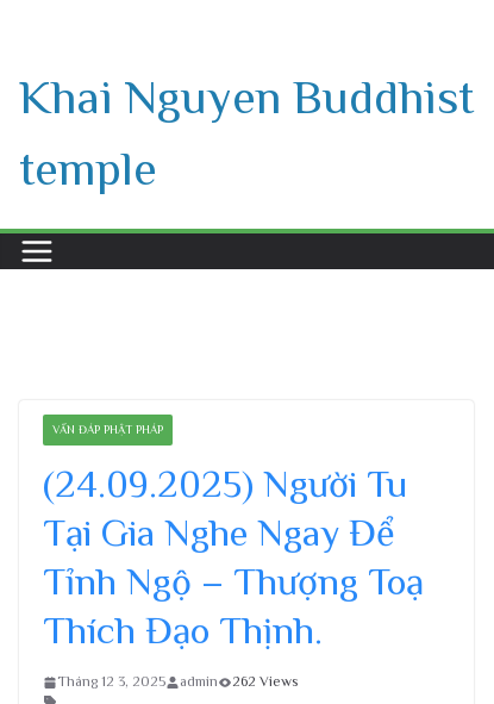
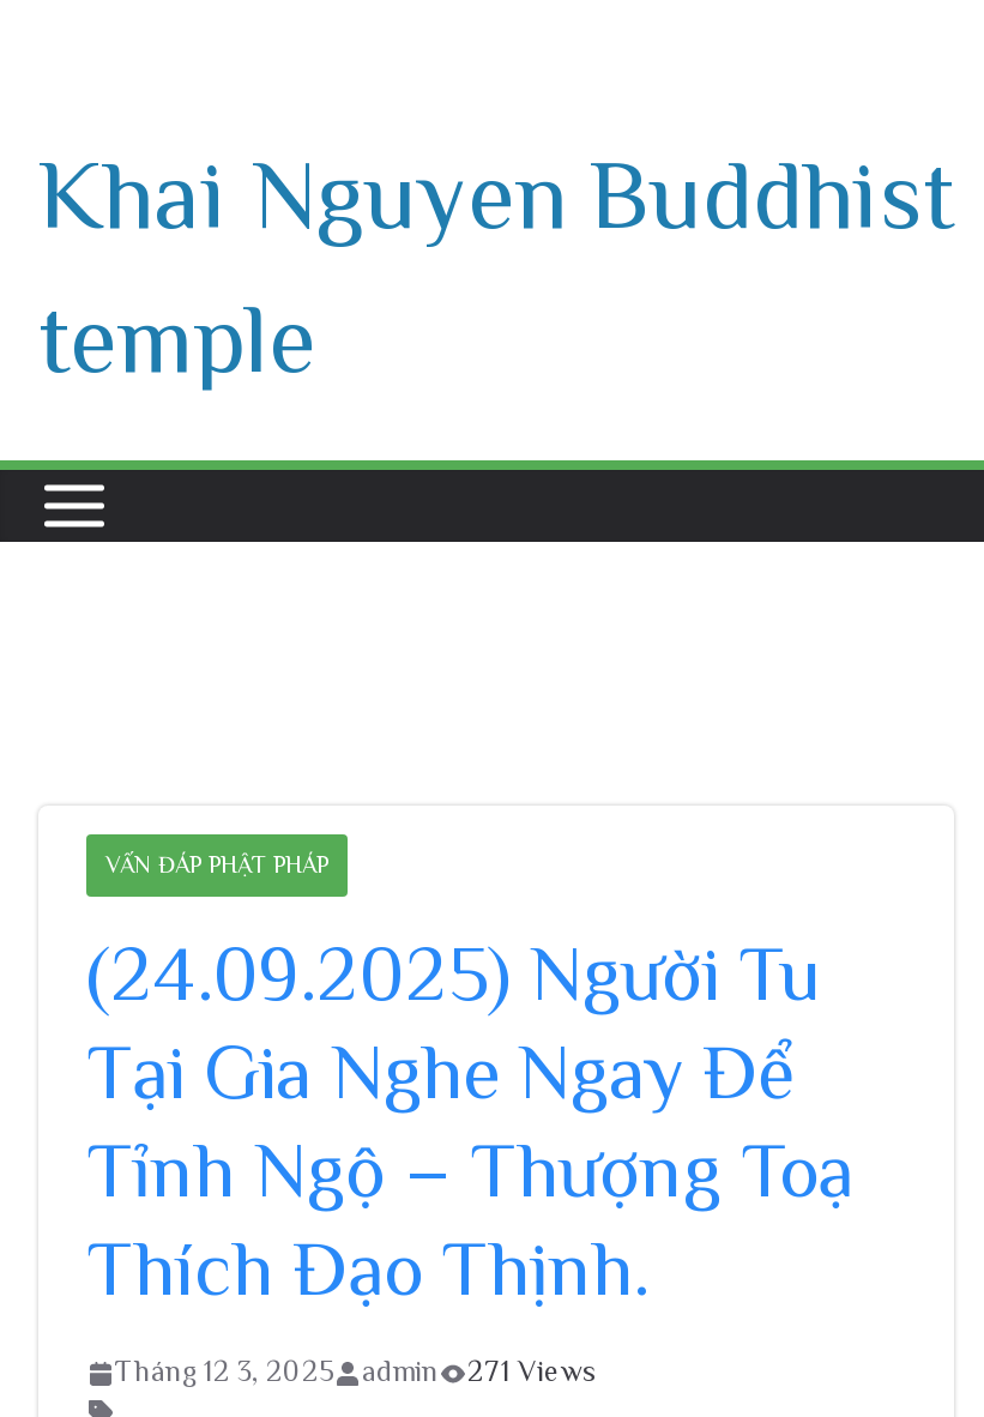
- Tháng 12 3, 2025 admin 262 Views
+ Tháng 12 3, 2025 admin 271 Views
